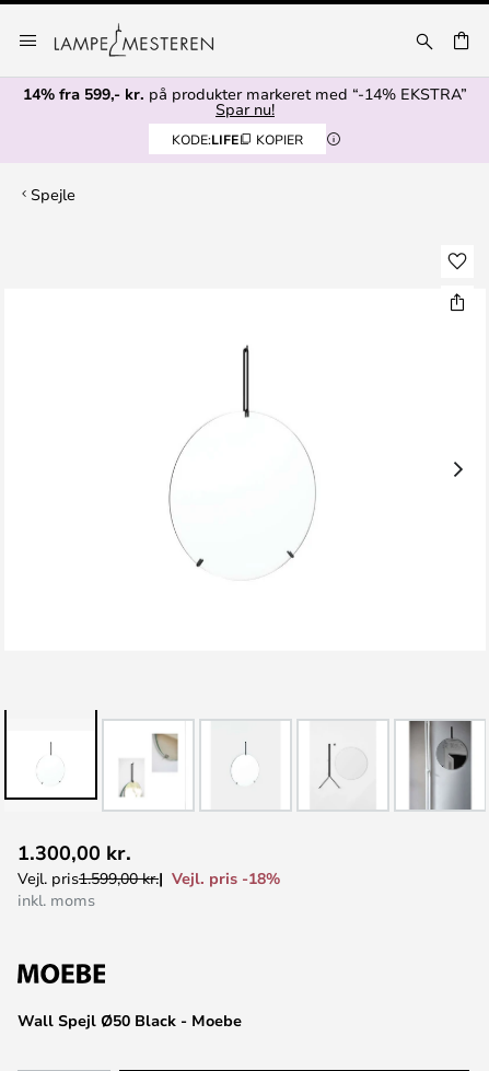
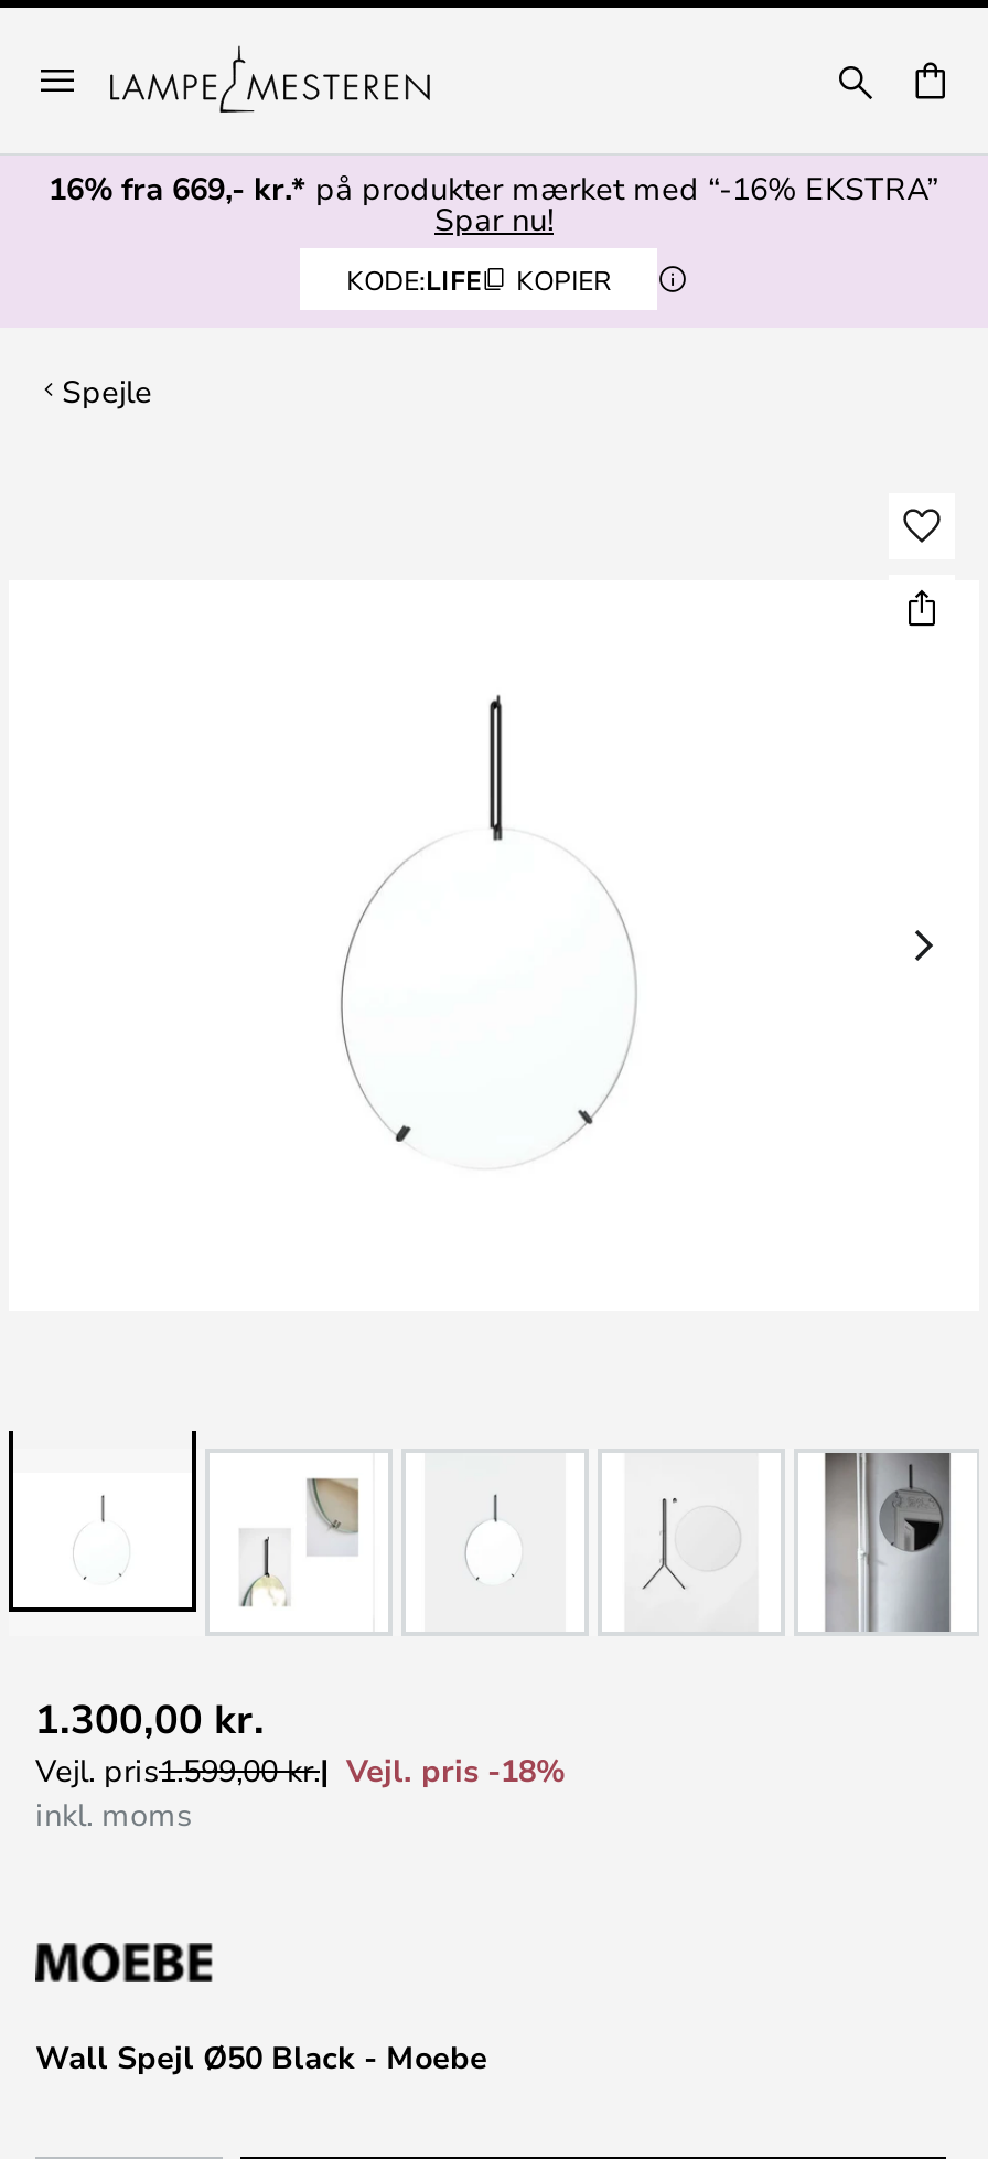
- 14% fra 599,- kr. på produkter markeret med “-14% EKSTRA”
+ 16% fra 669,- kr.* på produkter mærket med “-16% EKSTRA”
